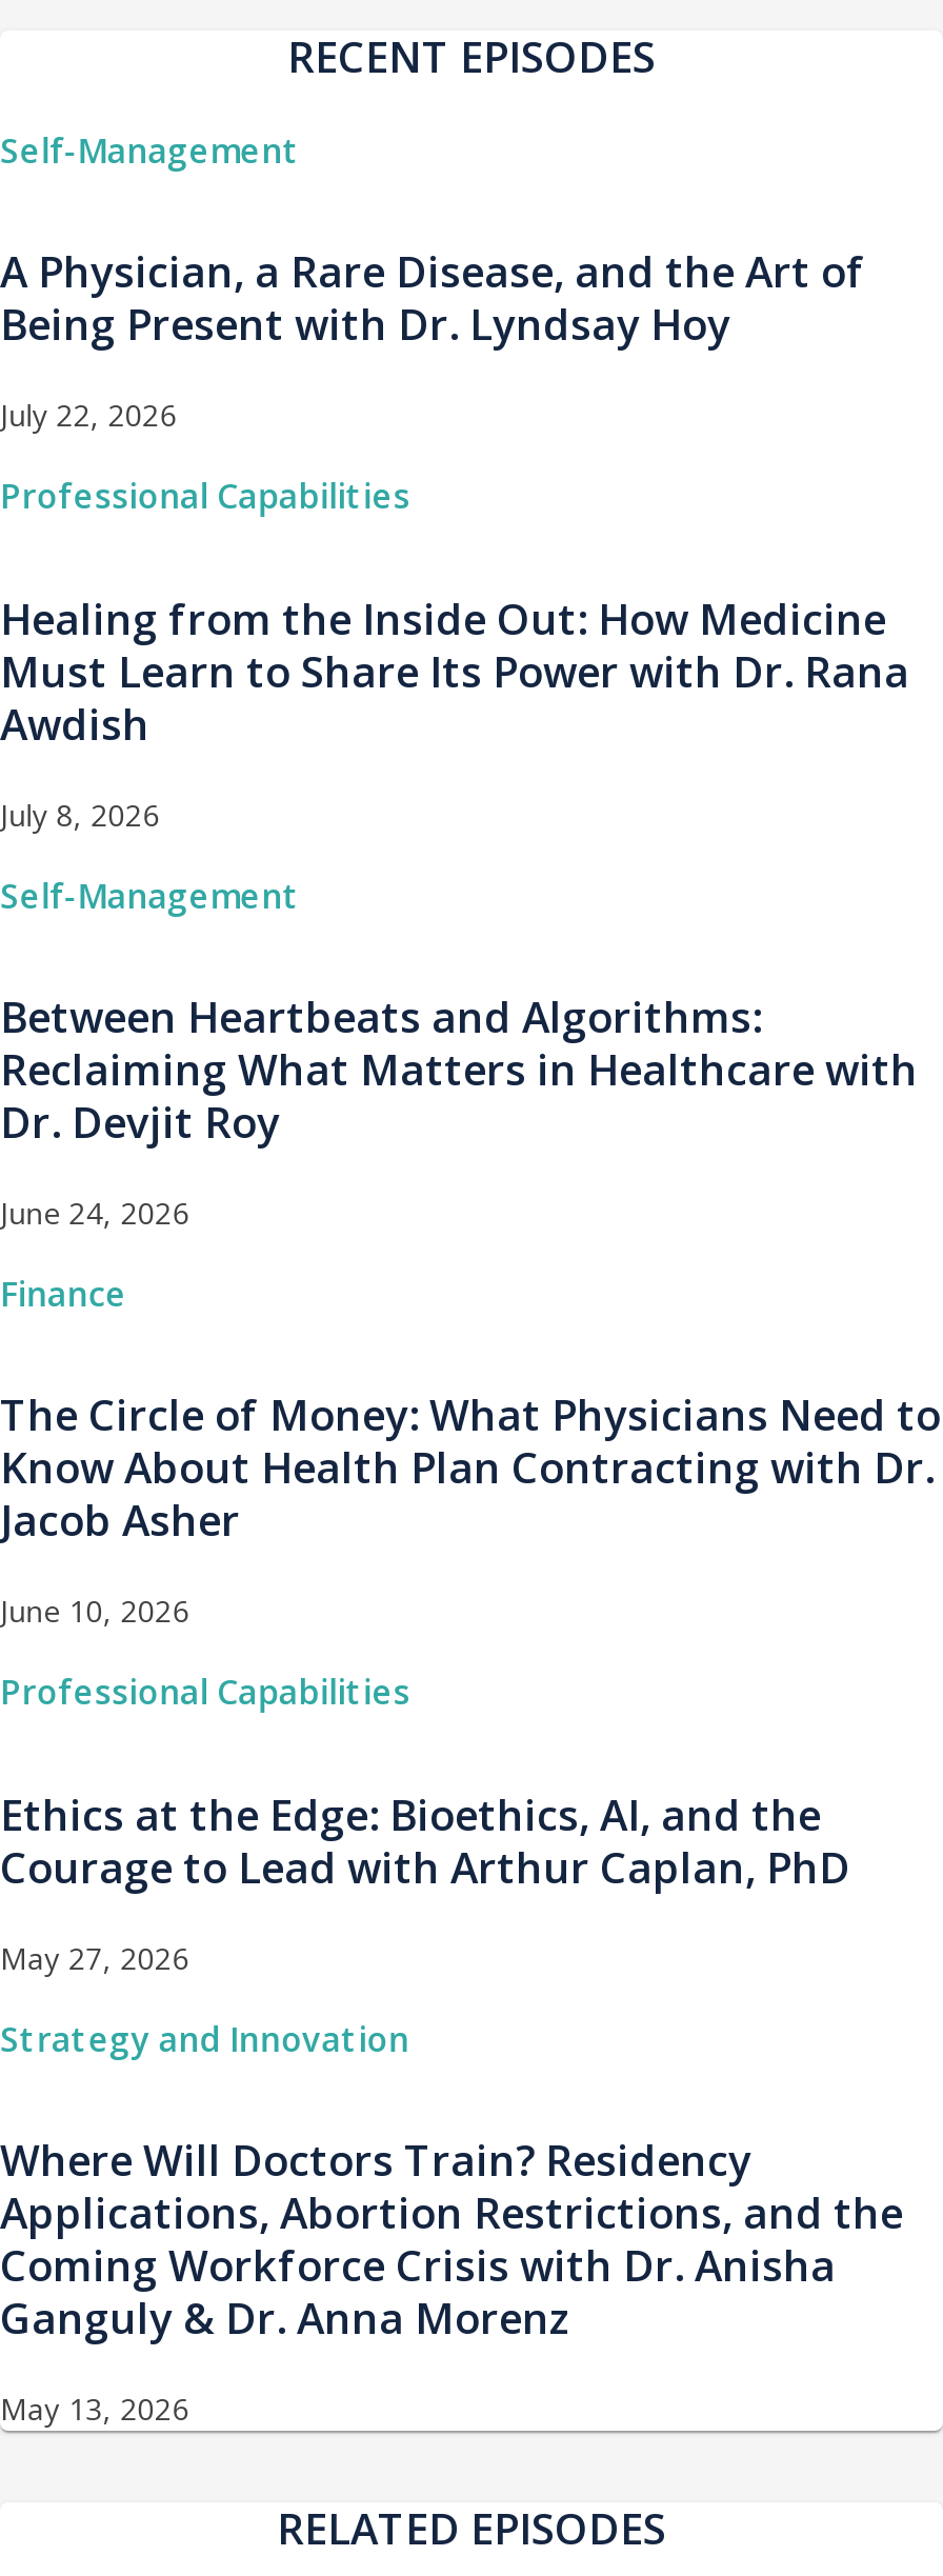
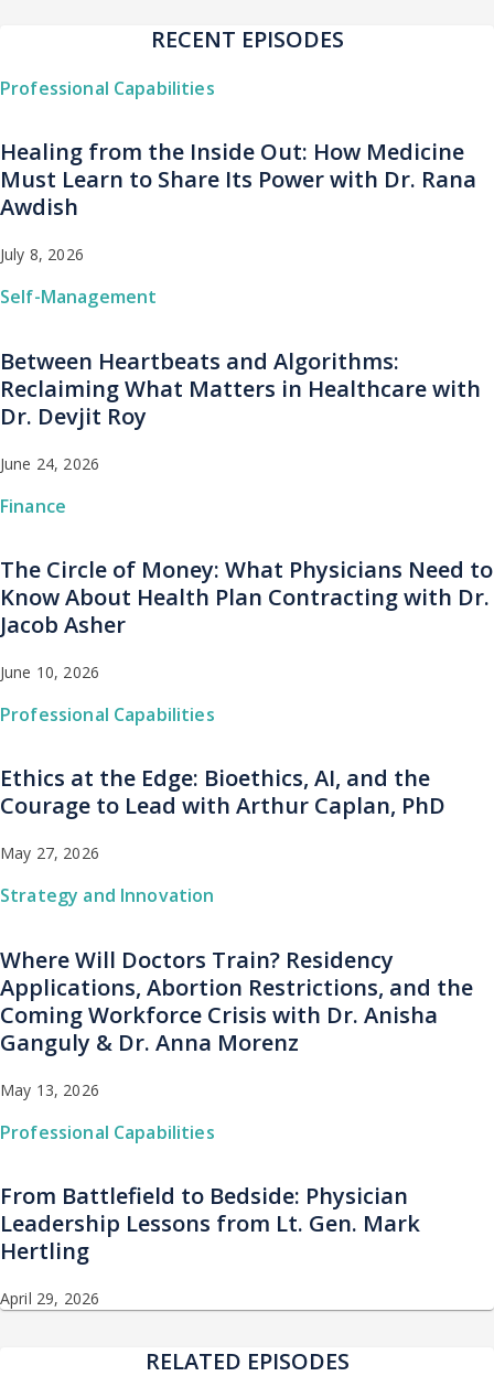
- Self-Management
- A Physician, a Rare Disease, and the Art of
- Being Present with Dr. Lyndsay Hoy
- July 22, 2026

moved up: Professional Capabilities | Healing from the Inside Out: How Medicine | Must Learn to Share Its Power with Dr. Rana | ... | Ganguly & Dr. Anna Morenz | May 13, 2026

+ Professional Capabilities
+ From Battlefield to Bedside: Physician
+ Leadership Lessons from Lt. Gen. Mark
+ Hertling
+ April 29, 2026
